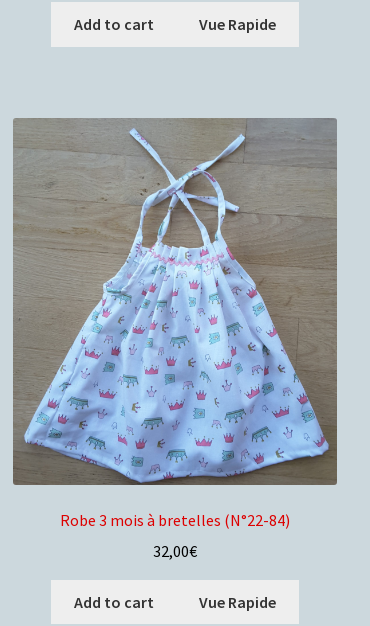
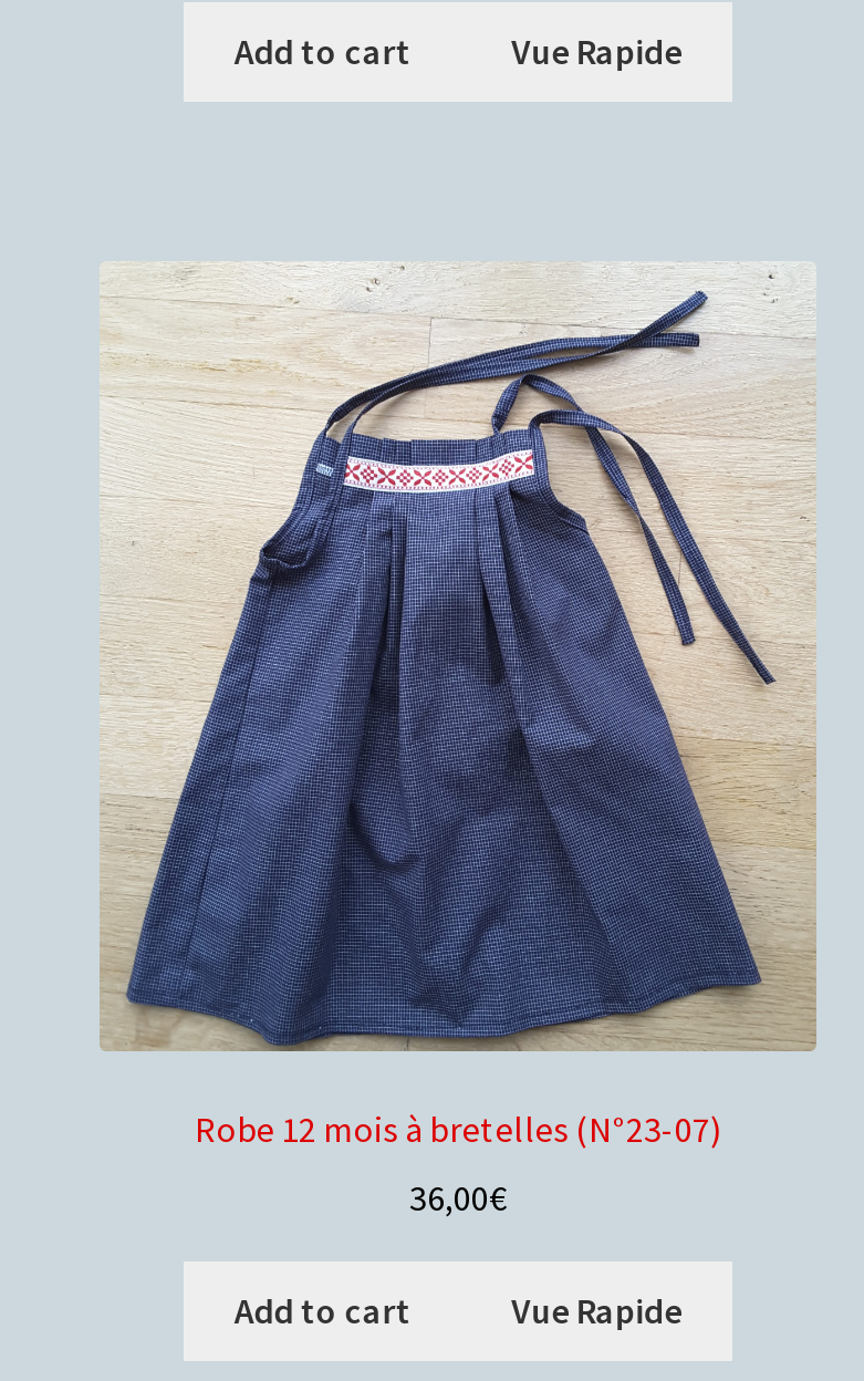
- [image]
- Robe 3 mois à bretelles (N°22-84)
+ [image]
+ Robe 12 mois à bretelles (N°23-07)

- 32,00€
+ 36,00€
